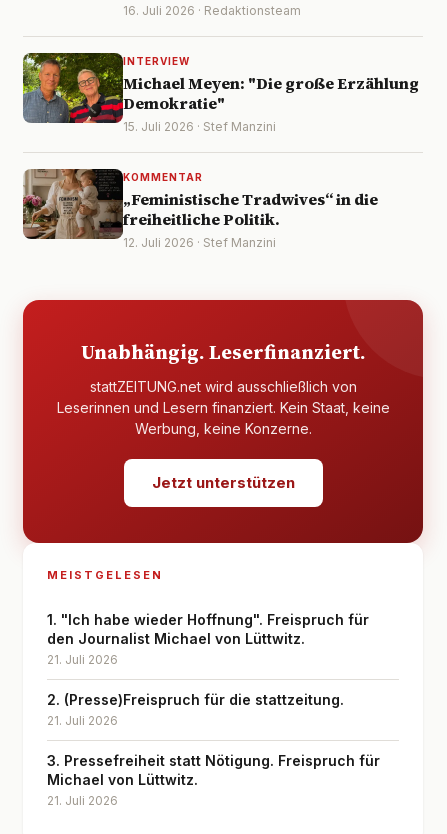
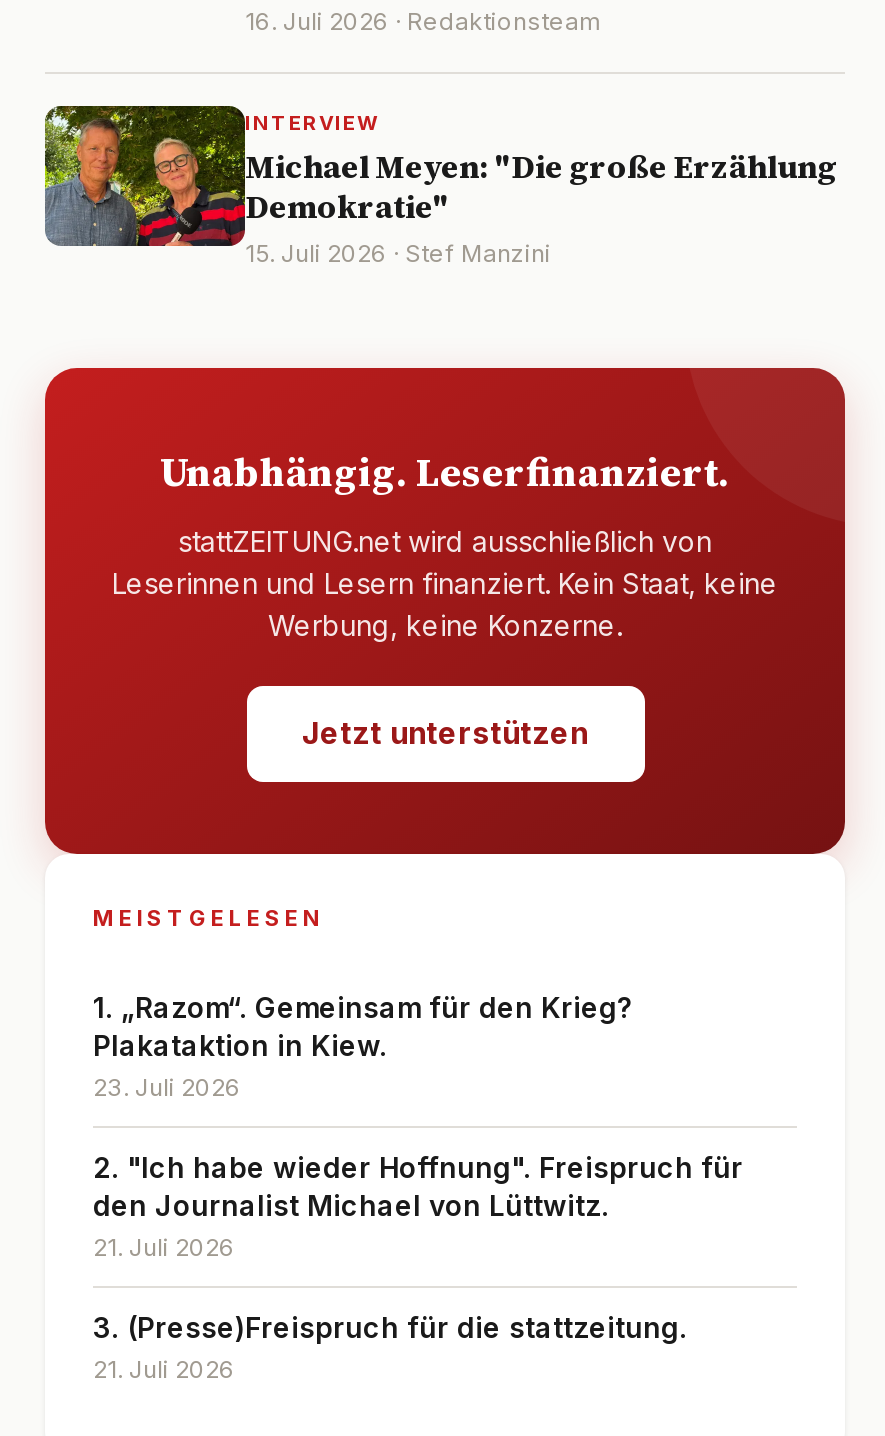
- [image]
- KOMMENTAR
- „Feministische Tradwives“ in die
- freiheitliche Politik.
- 12. Juli 2026 · Stef Manzini

- 1. "Ich habe wieder Hoffnung". Freispruch für
+ 1. „Razom“. Gemeinsam für den Krieg?
+ Plakataktion in Kiew.
+ 23. Juli 2026
+ 2. "Ich habe wieder Hoffnung". Freispruch für

- 2. (Presse)Freispruch für die stattzeitung.
- 21. Juli 2026
- 3. Pressefreiheit statt Nötigung. Freispruch für
- Michael von Lüttwitz.
+ 3. (Presse)Freispruch für die stattzeitung.
